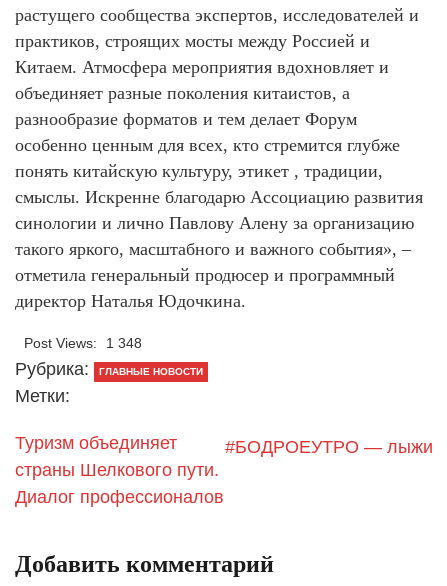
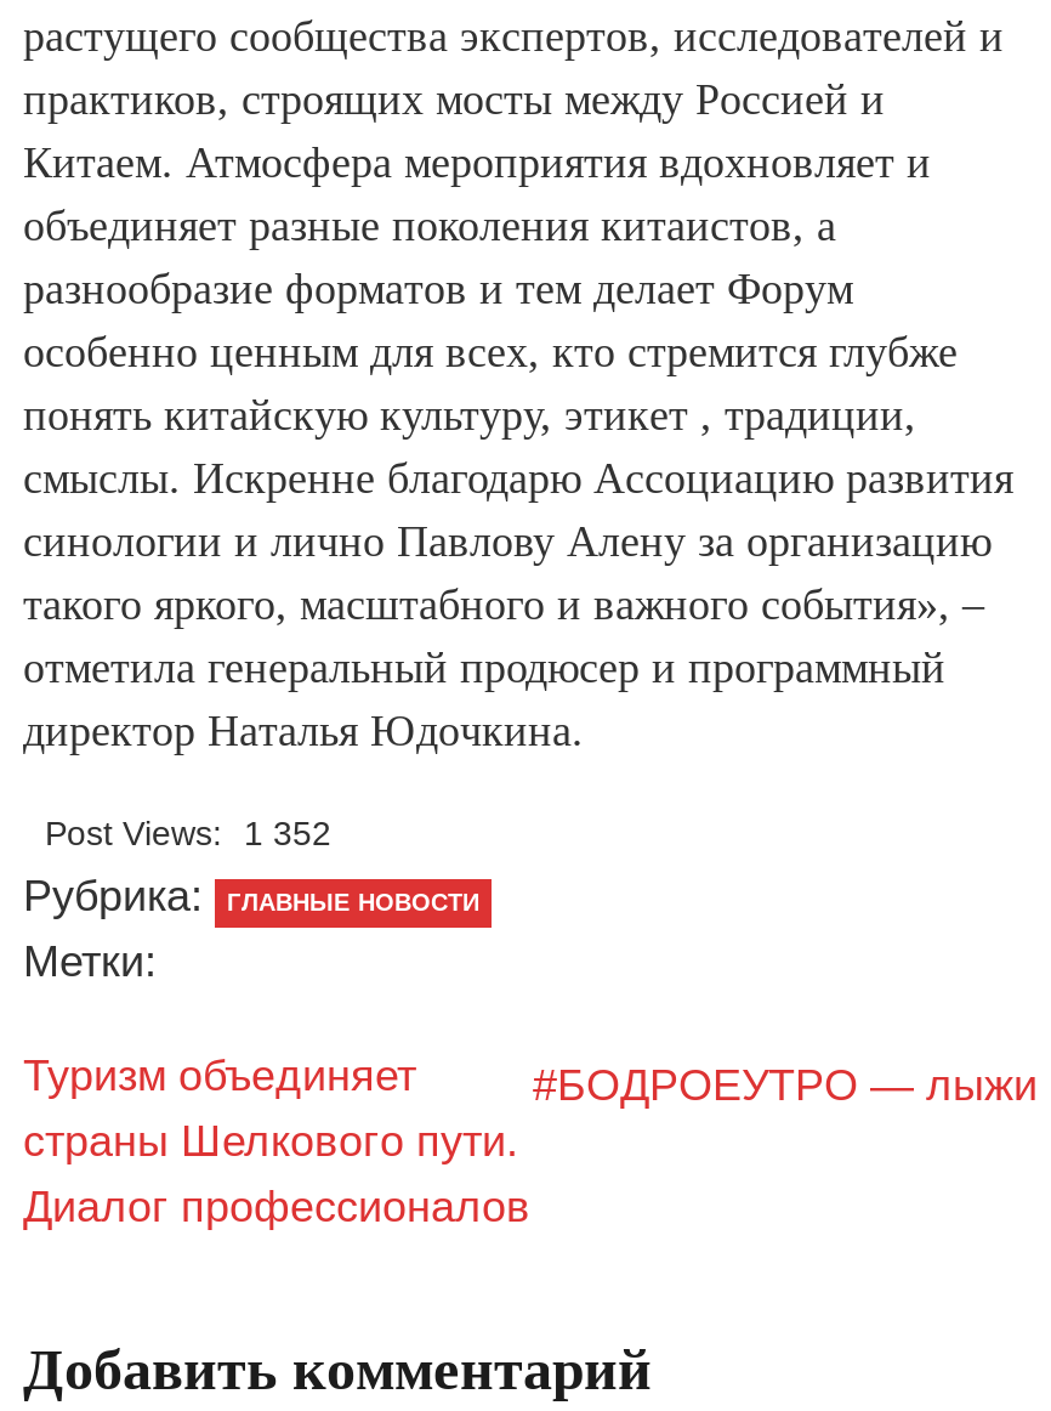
- Post Views: 1 348
+ Post Views: 1 352
